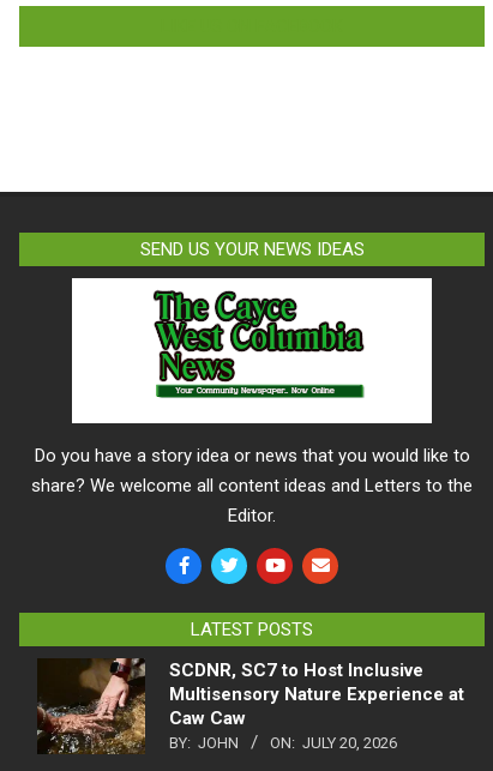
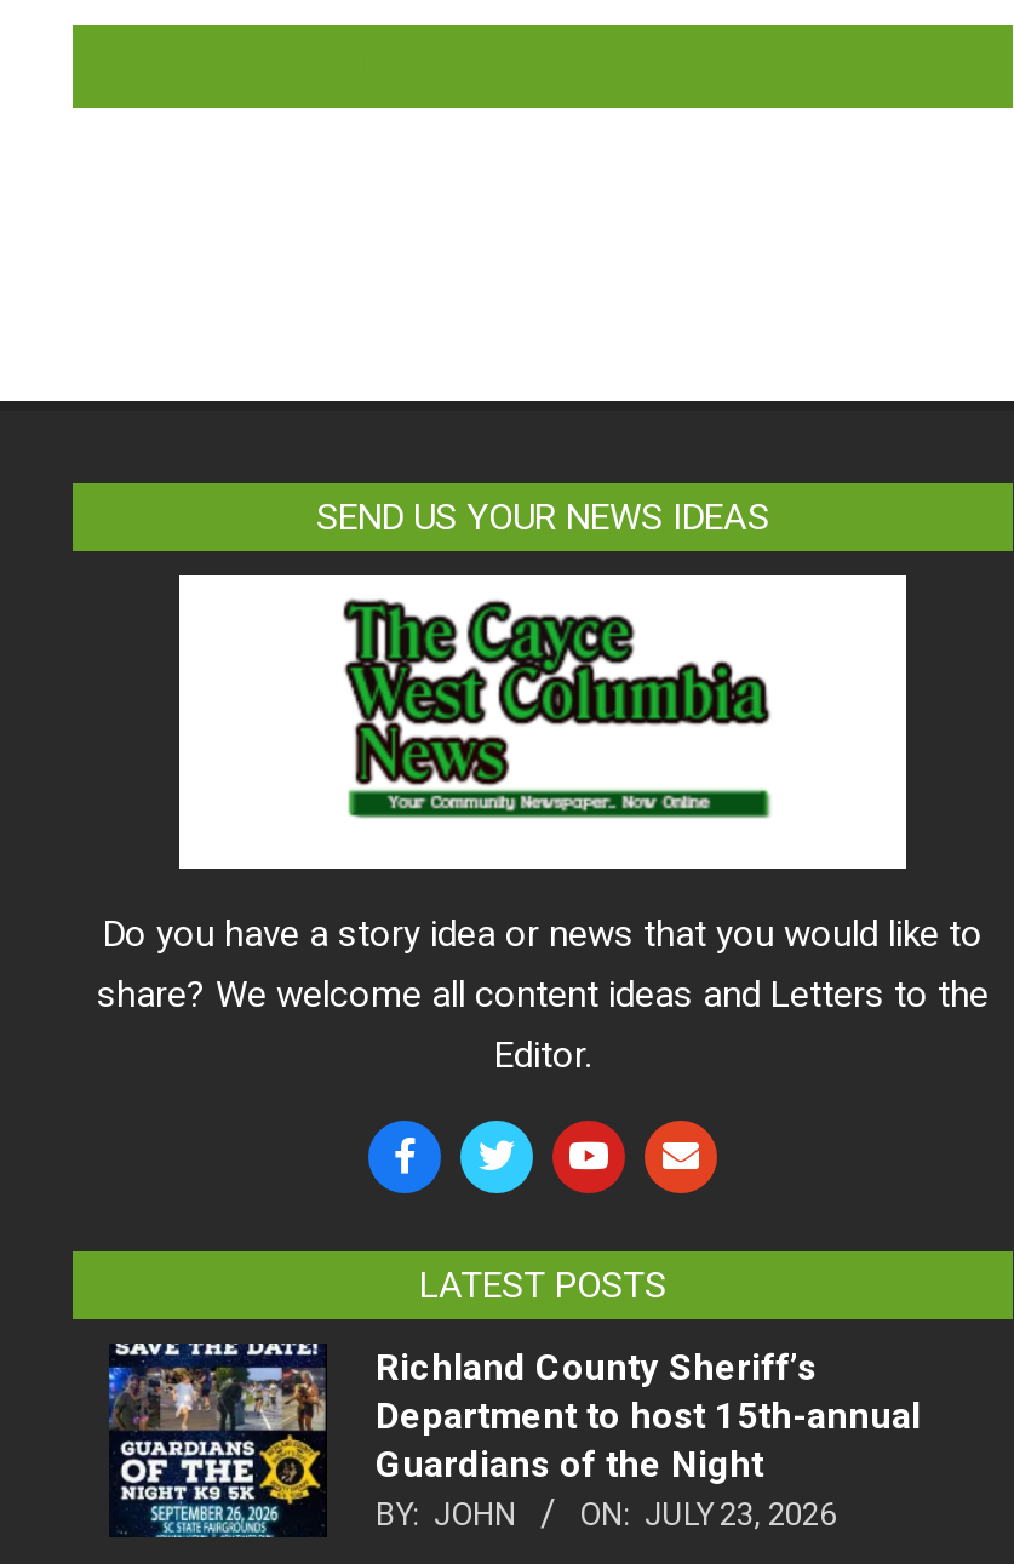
- [image]
- SCDNR, SC7 to Host Inclusive
- Multisensory Nature Experience at
- Caw Caw
+ [image]
+ Richland County Sheriff’s
+ Department to host 15th-annual
+ Guardians of the Night

- BY: JOHN ON: JULY 20, 2026
+ BY: JOHN ON: JULY 23, 2026
